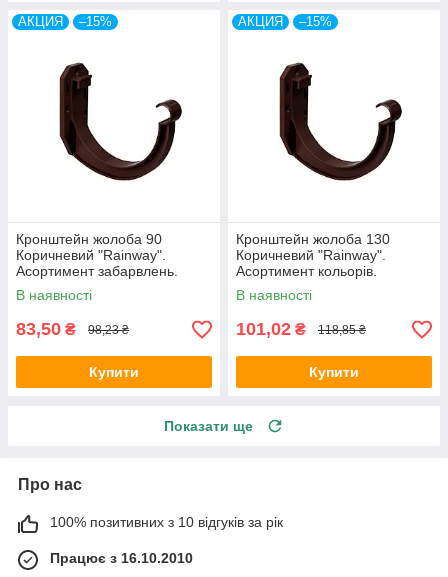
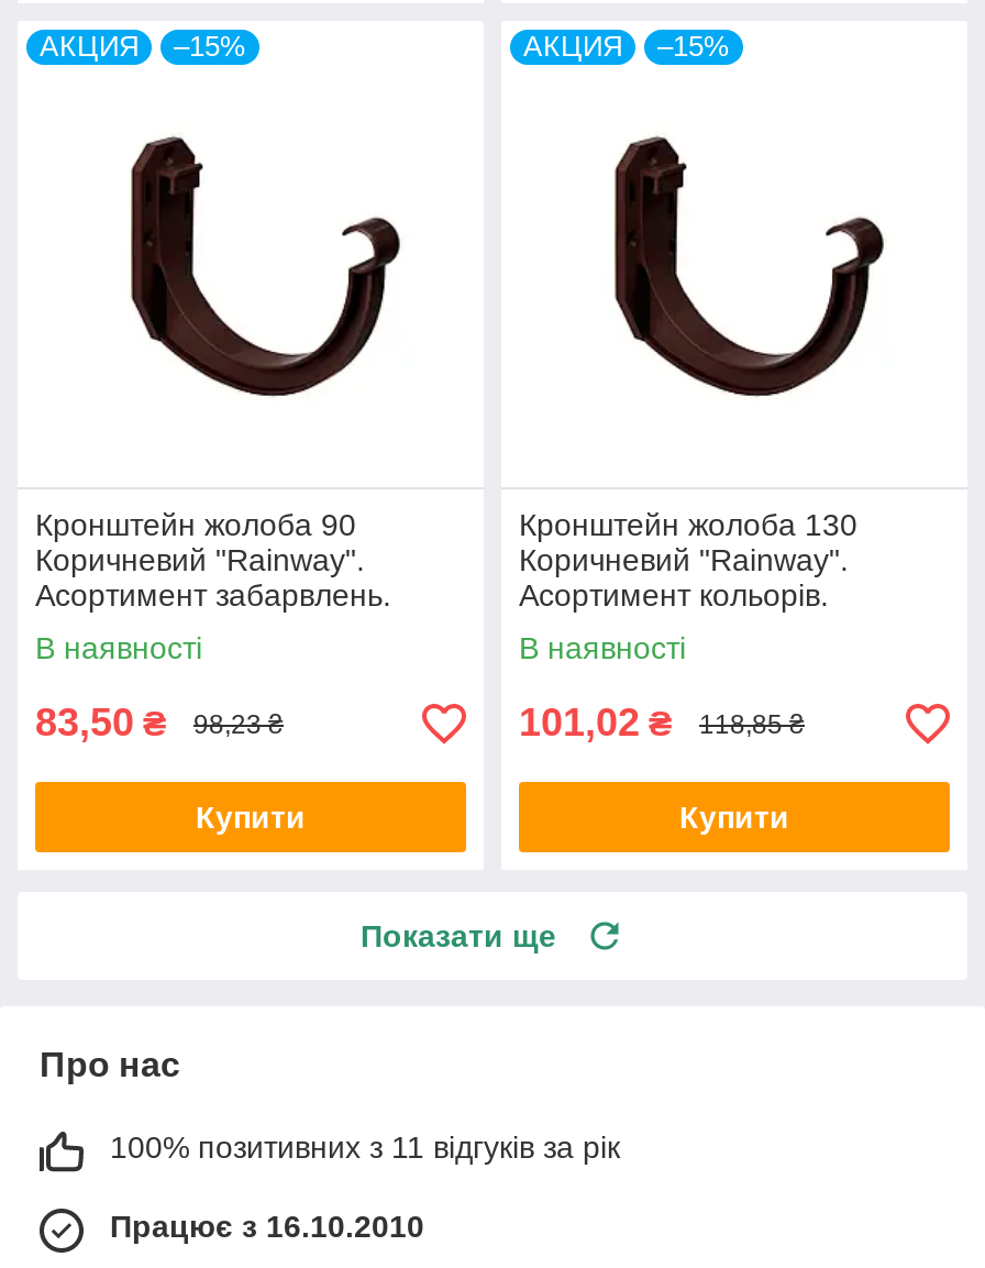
- 100% позитивних з 10 відгуків за рік
+ 100% позитивних з 11 відгуків за рік
